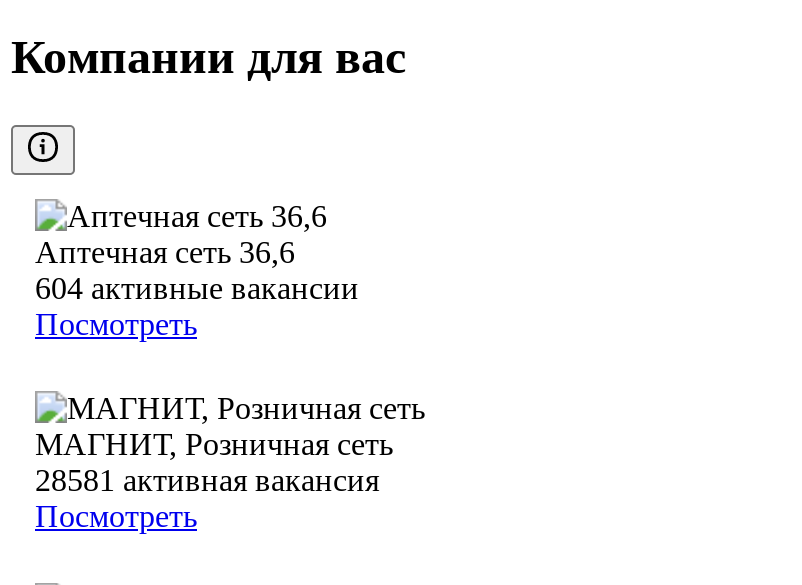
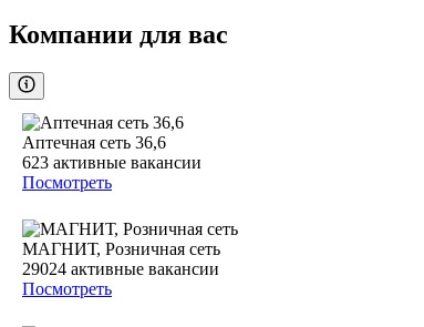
- 604 активные вакансии
+ 623 активные вакансии

- 28581 активная вакансия
+ 29024 активные вакансии
